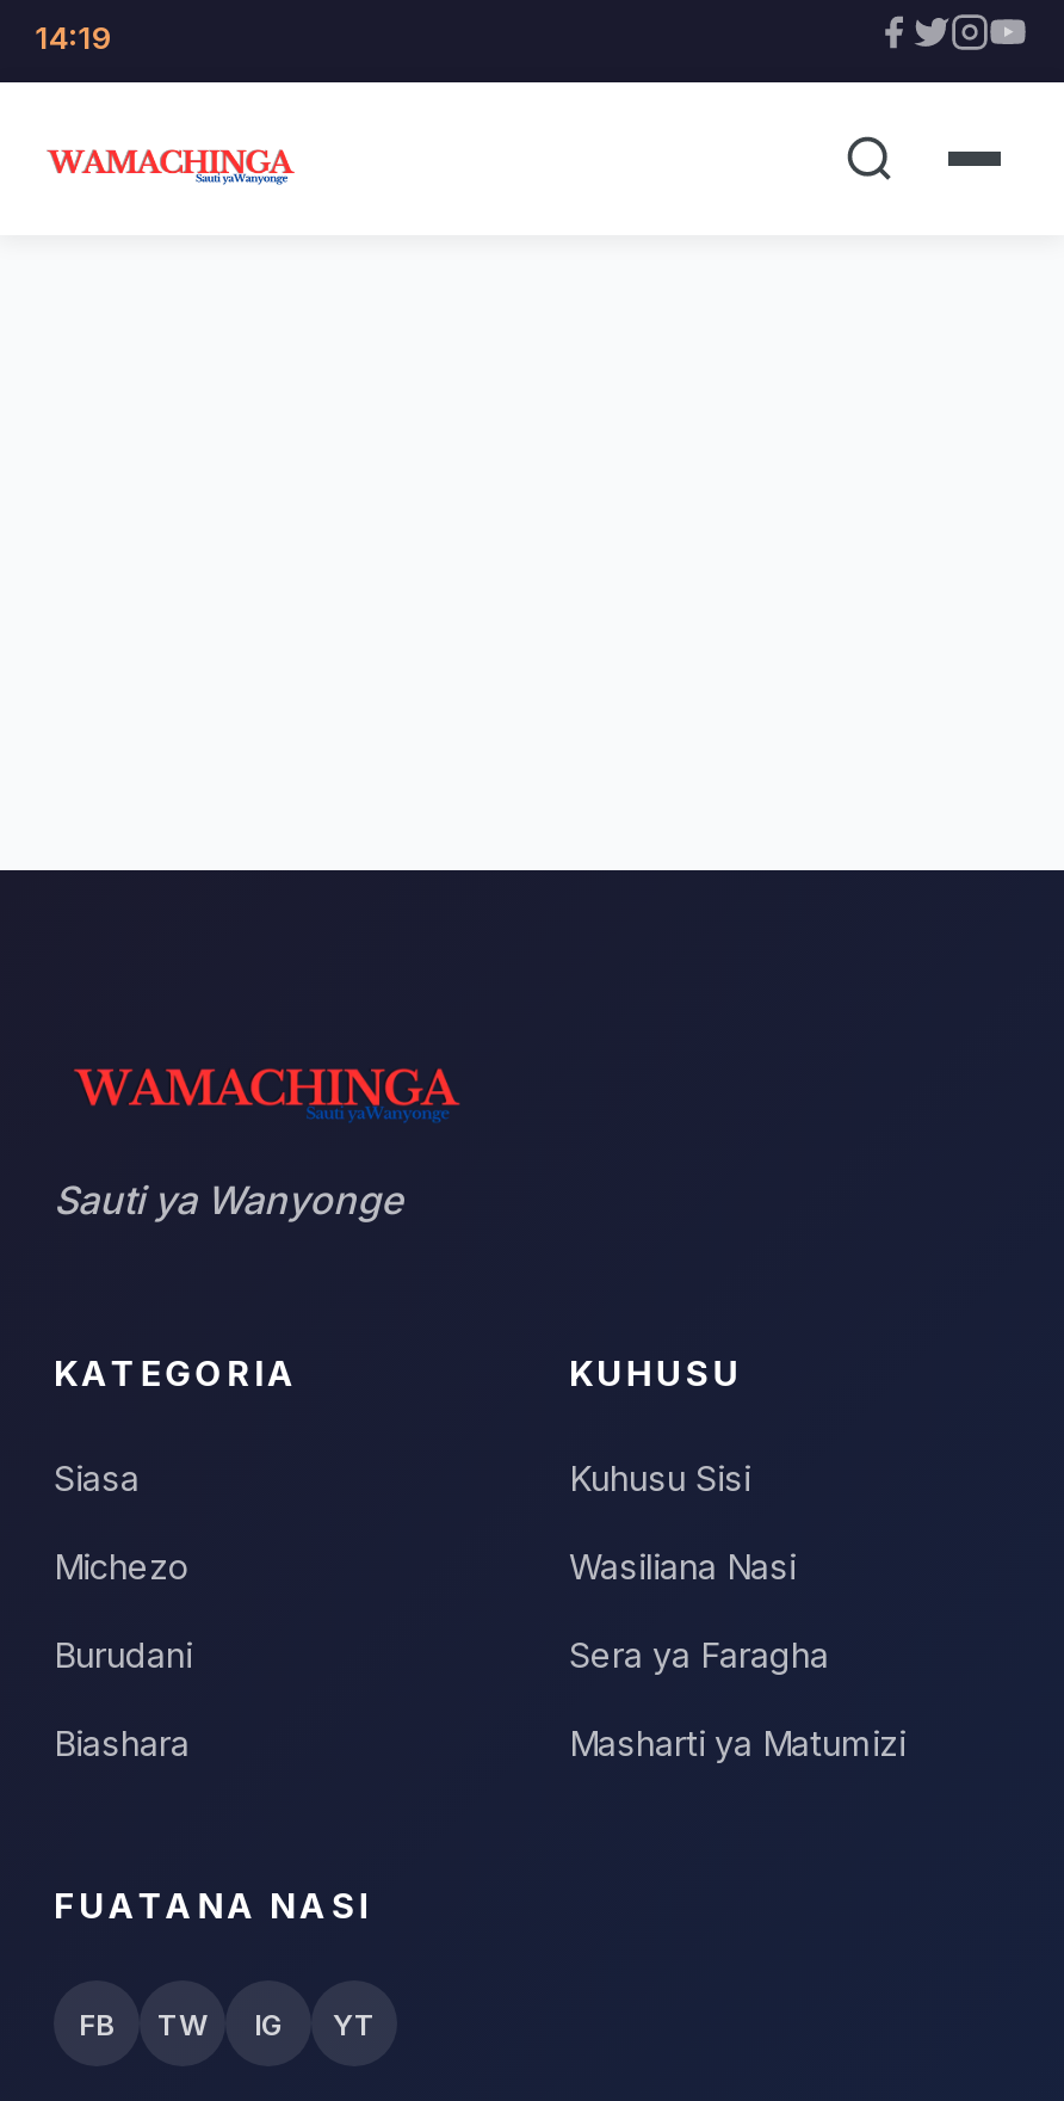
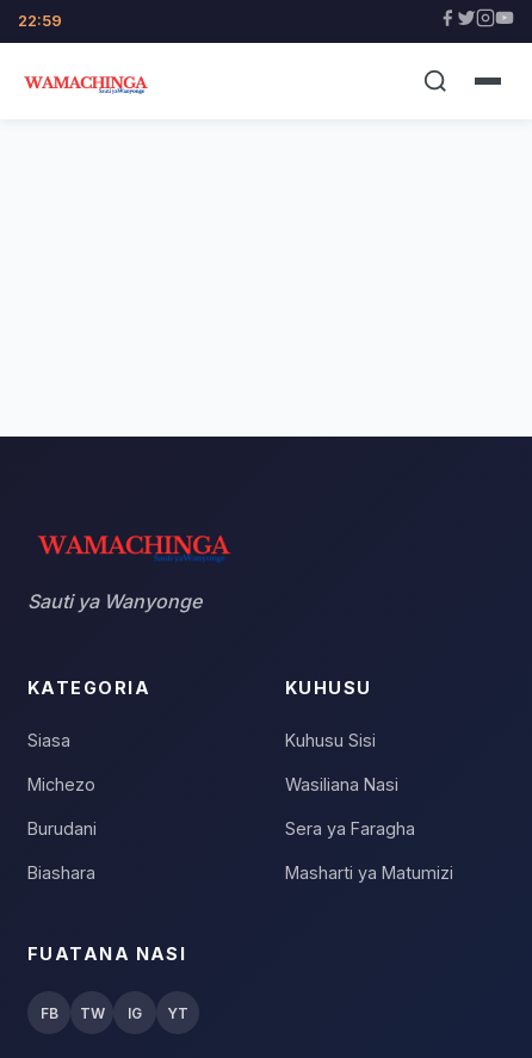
- 14:19
+ 22:59
